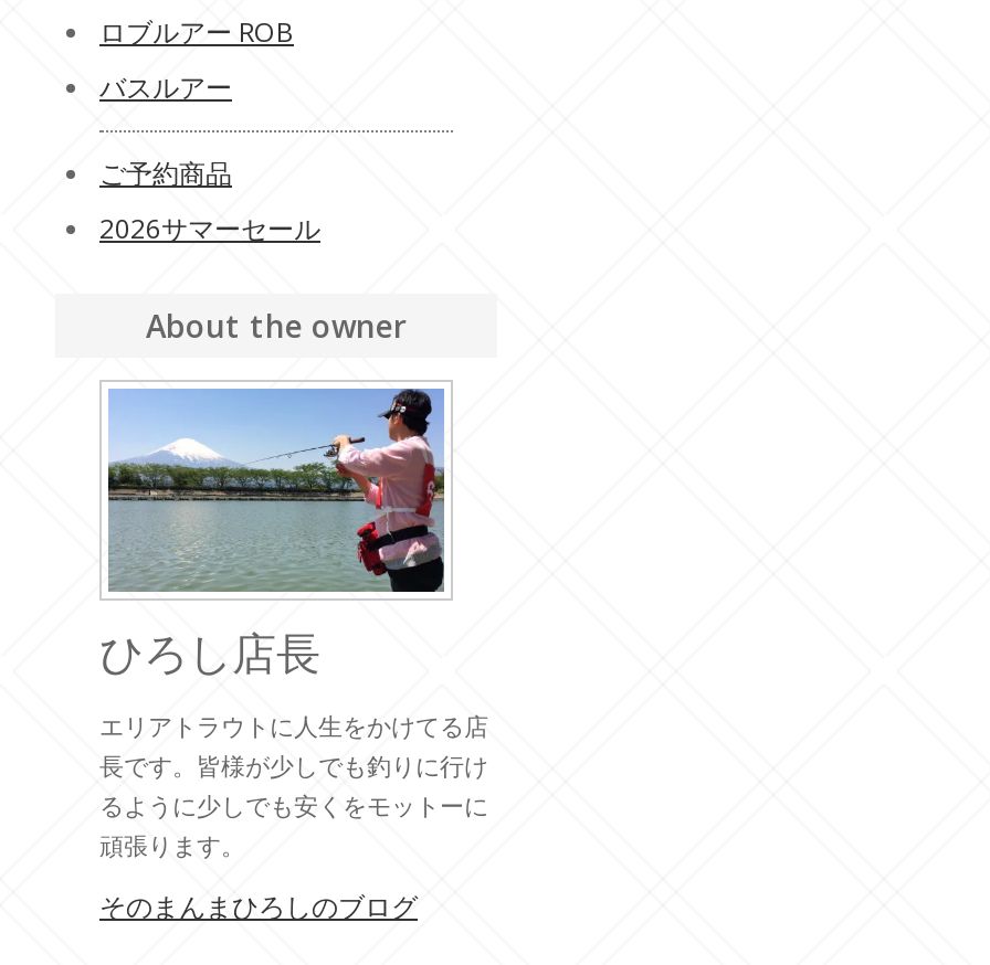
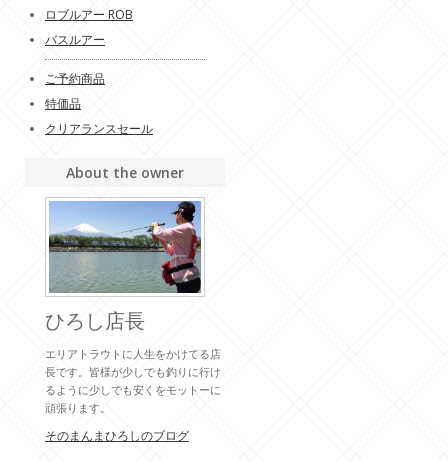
- 2026サマーセール
+ 特価品
+ クリアランスセール
